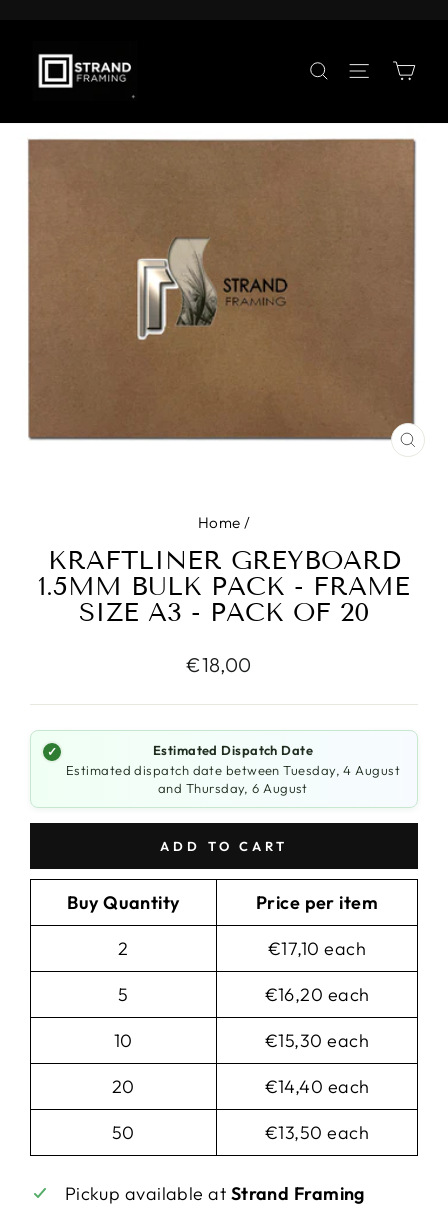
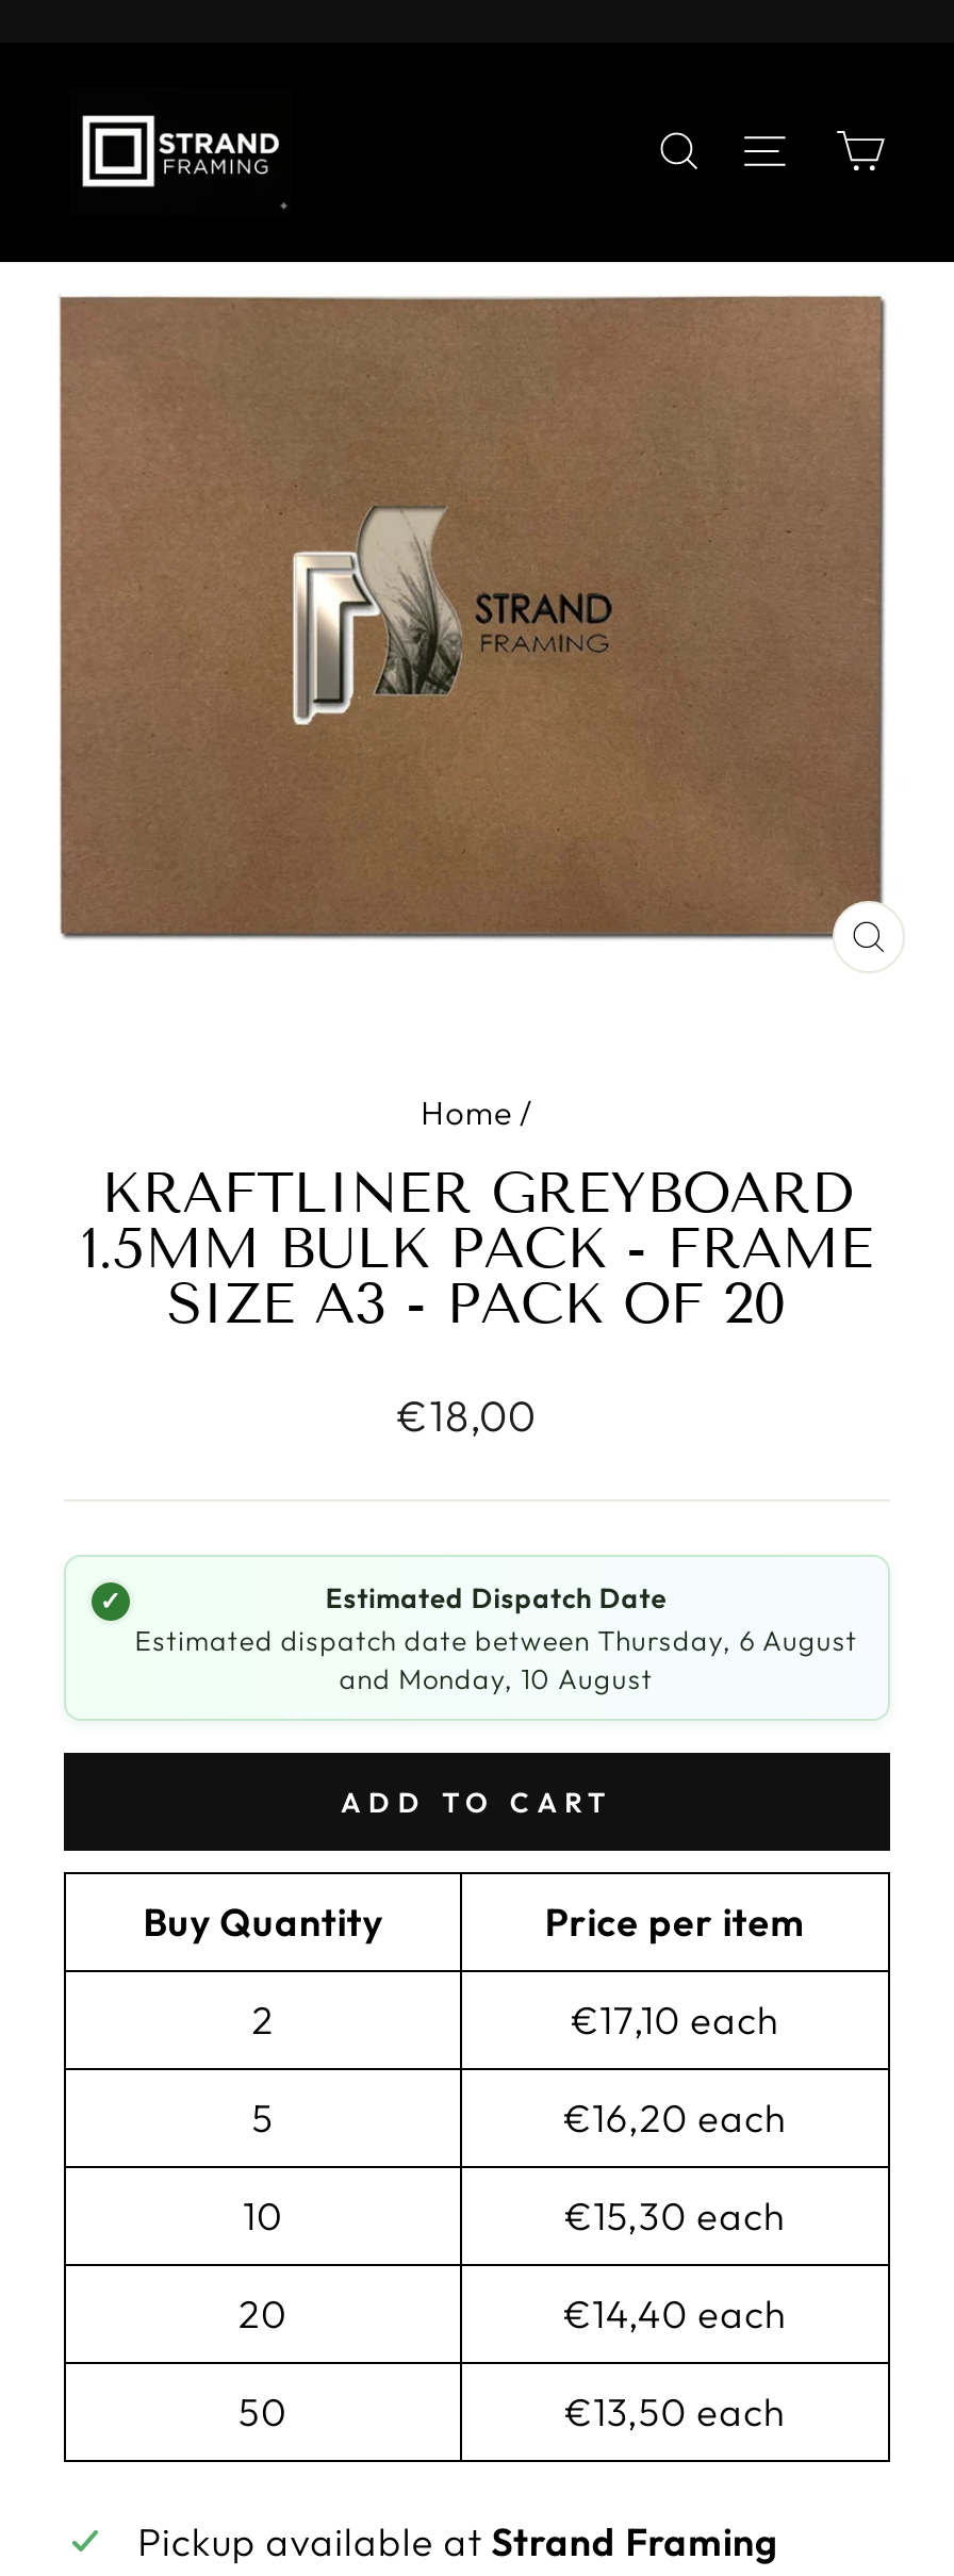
- Estimated dispatch date between Tuesday, 4 August
+ Estimated dispatch date between Thursday, 6 August

- and Thursday, 6 August
+ and Monday, 10 August
